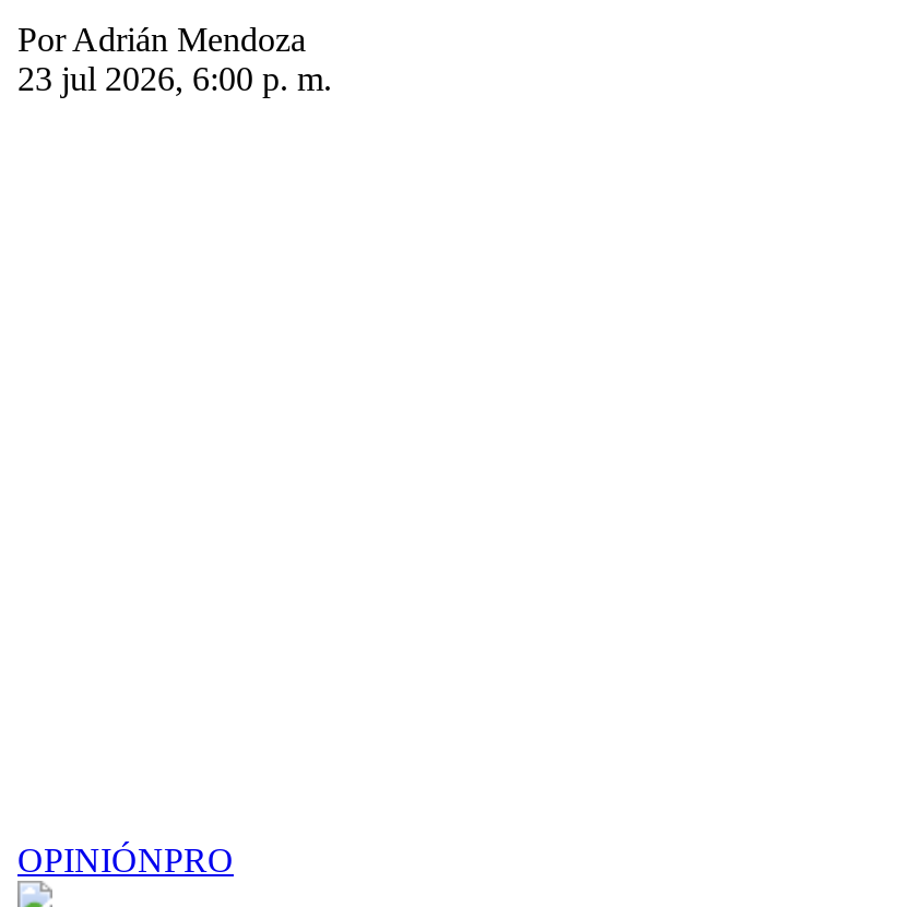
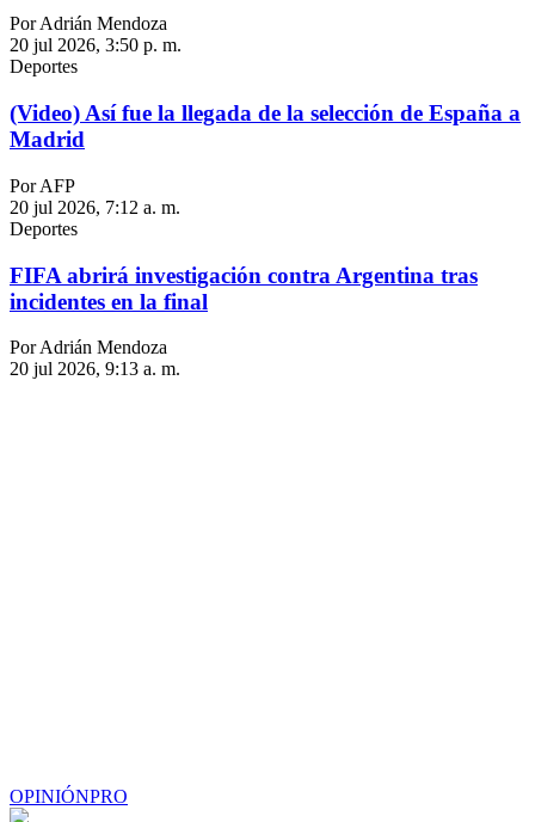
- 23 jul 2026, 6:00 p. m.
+ 20 jul 2026, 3:50 p. m.
+ Deportes
+ (Video) Así fue la llegada de la selección de España a
+ Madrid
+ Por AFP
+ 20 jul 2026, 7:12 a. m.
+ Deportes
+ FIFA abrirá investigación contra Argentina tras
+ incidentes en la final
+ Por Adrián Mendoza
+ 20 jul 2026, 9:13 a. m.
